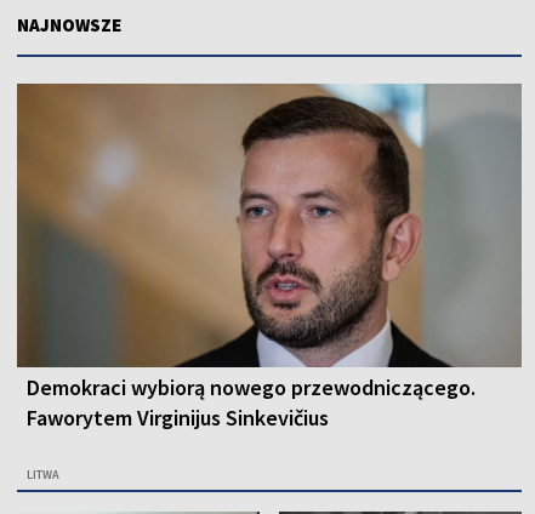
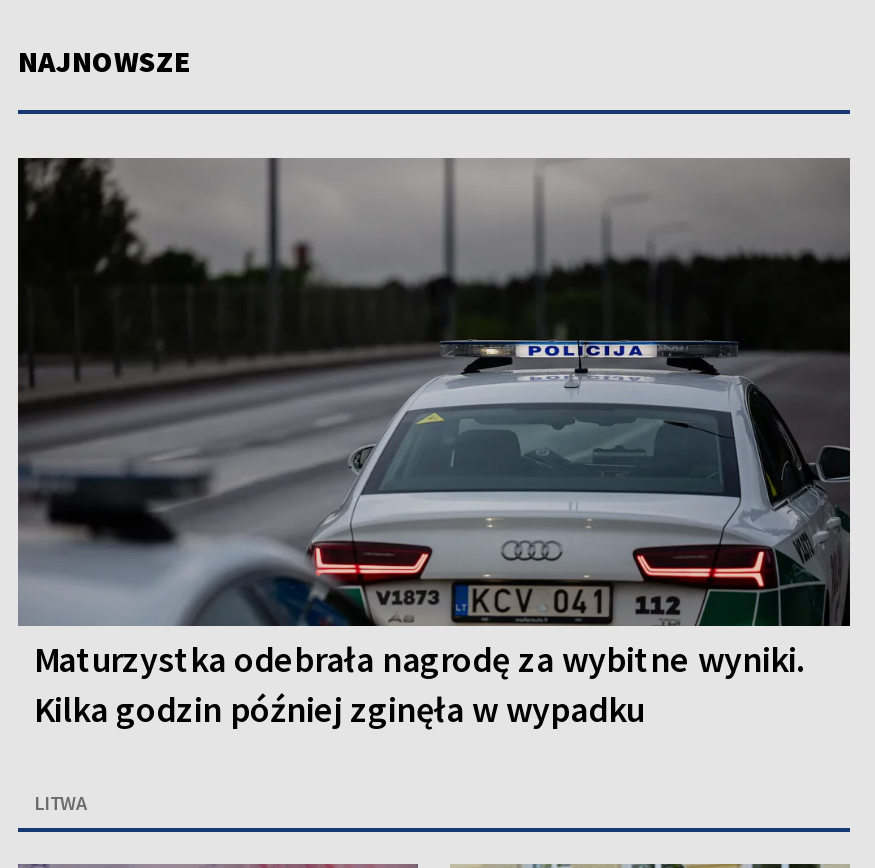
- [image]
- Demokraci wybiorą nowego przewodniczącego.
- Faworytem Virginijus Sinkevičius
+ [image]
+ Maturzystka odebrała nagrodę za wybitne wyniki.
+ Kilka godzin później zginęła w wypadku
